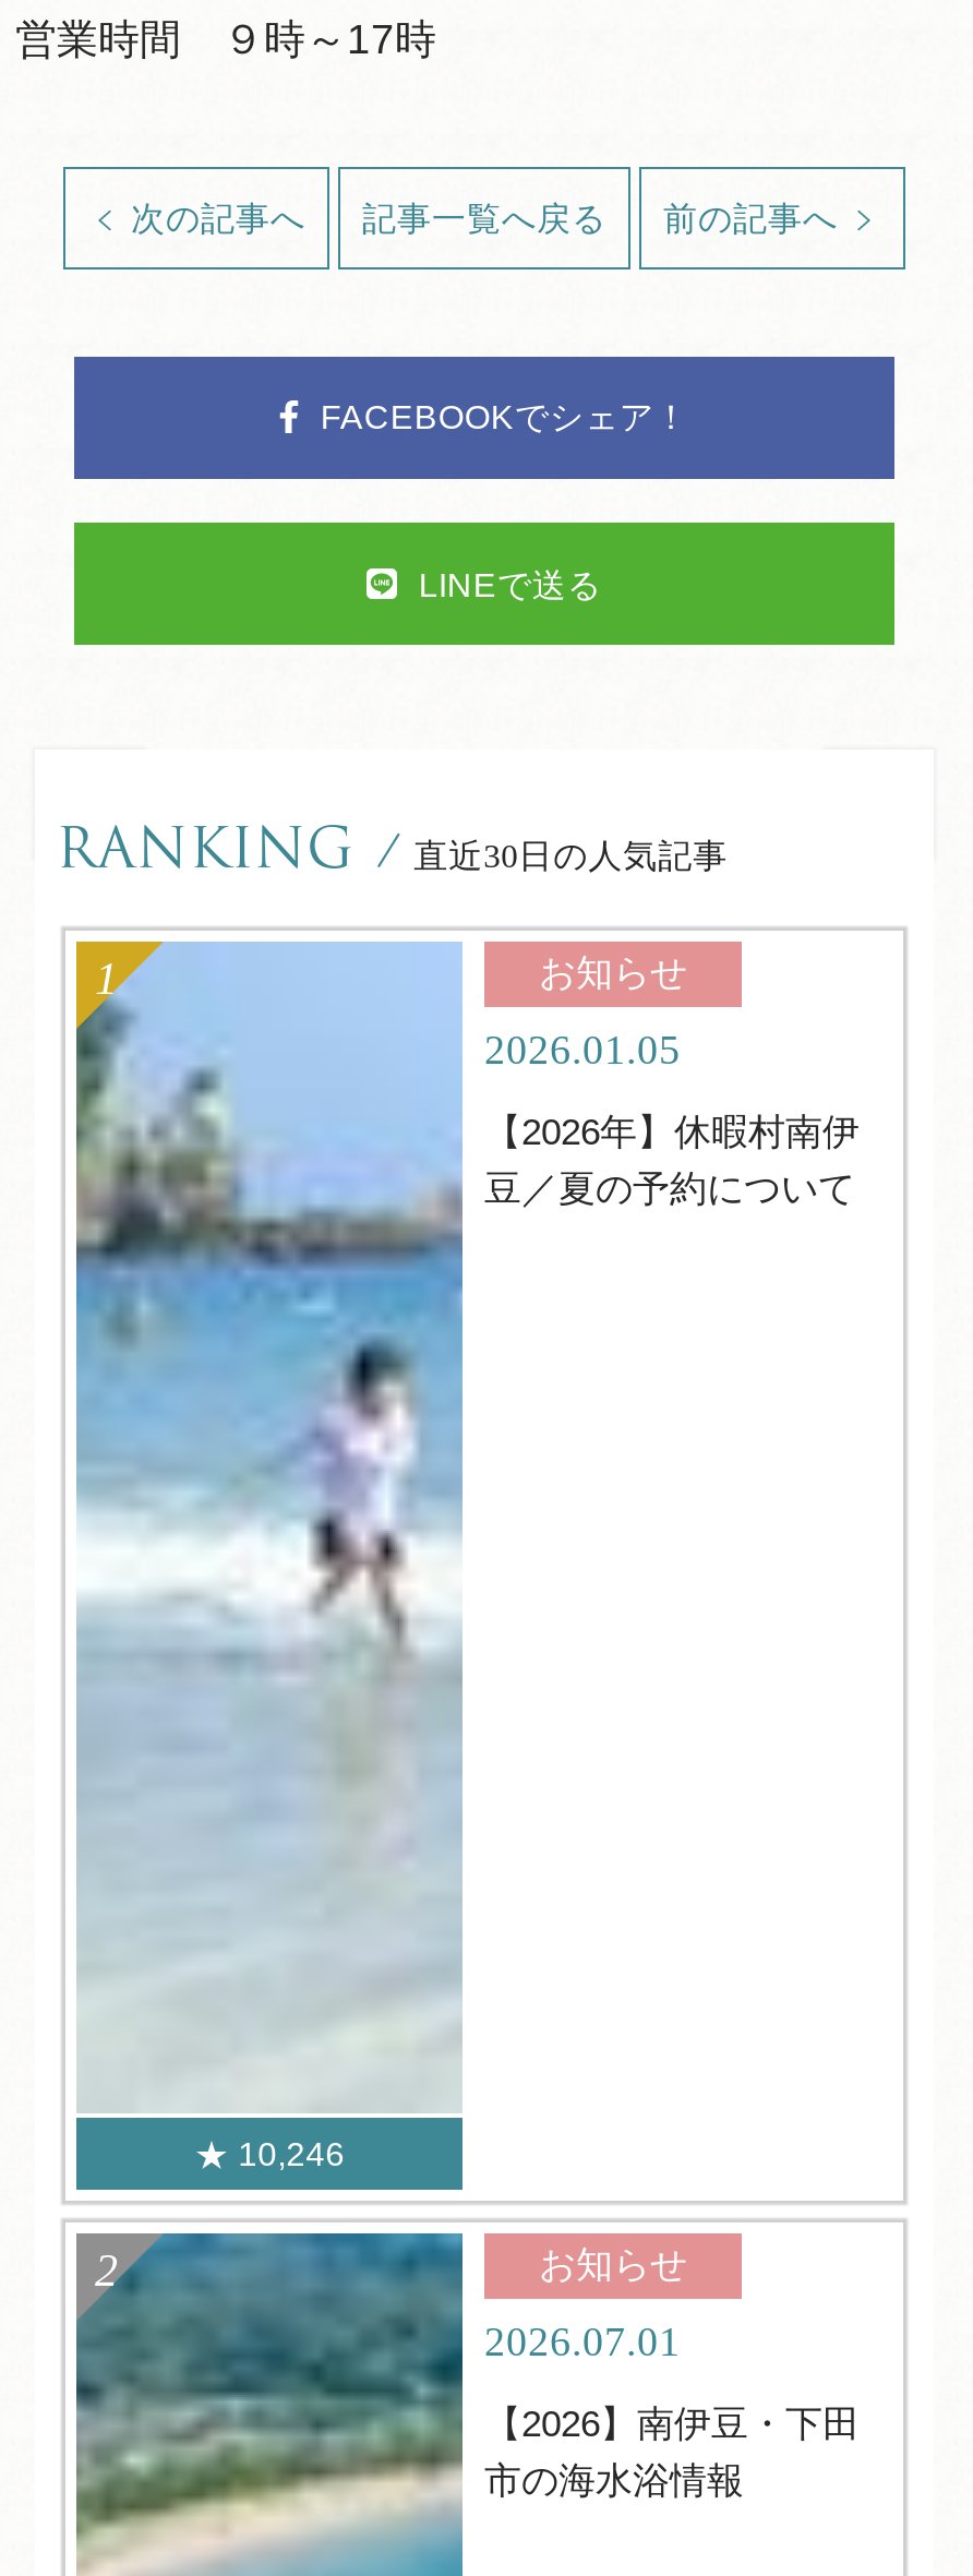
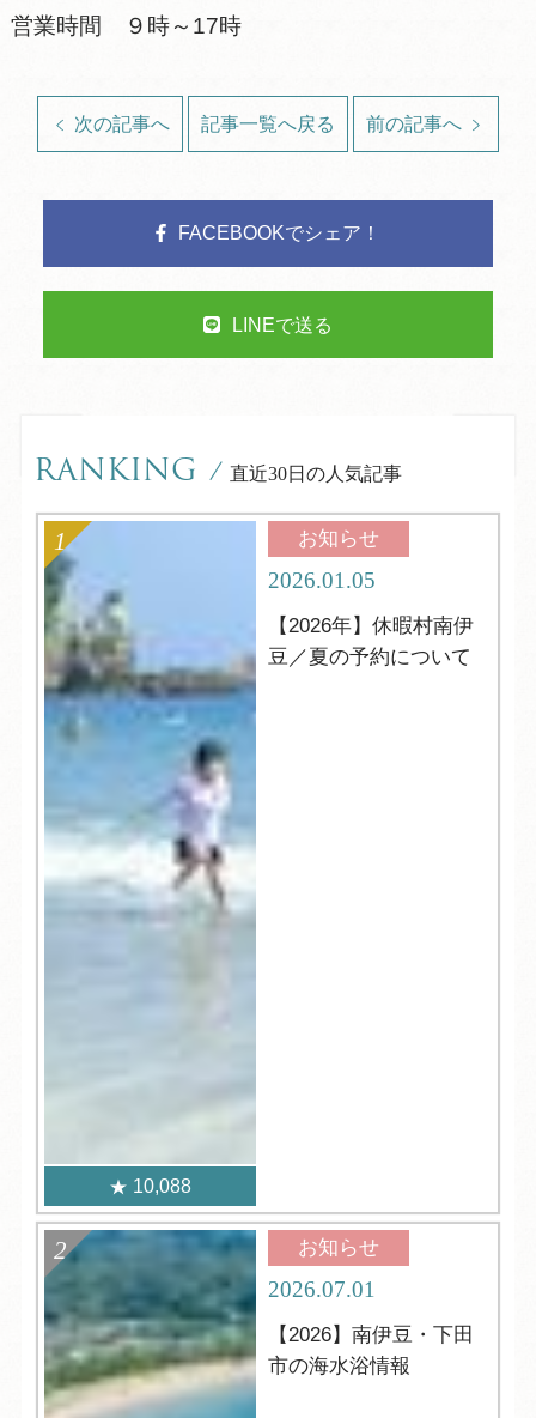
- 10,246
+ 10,088
